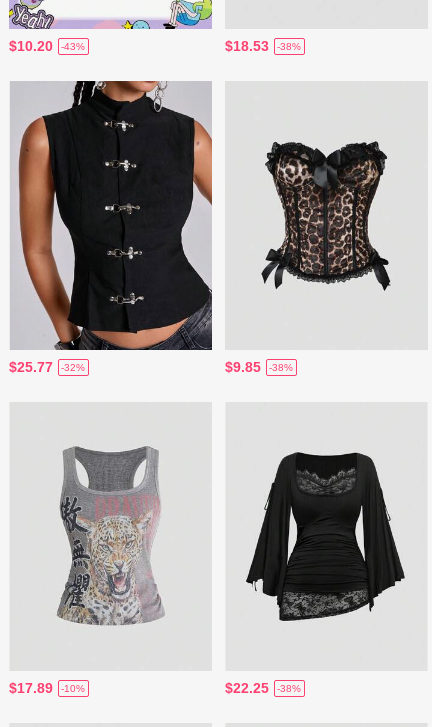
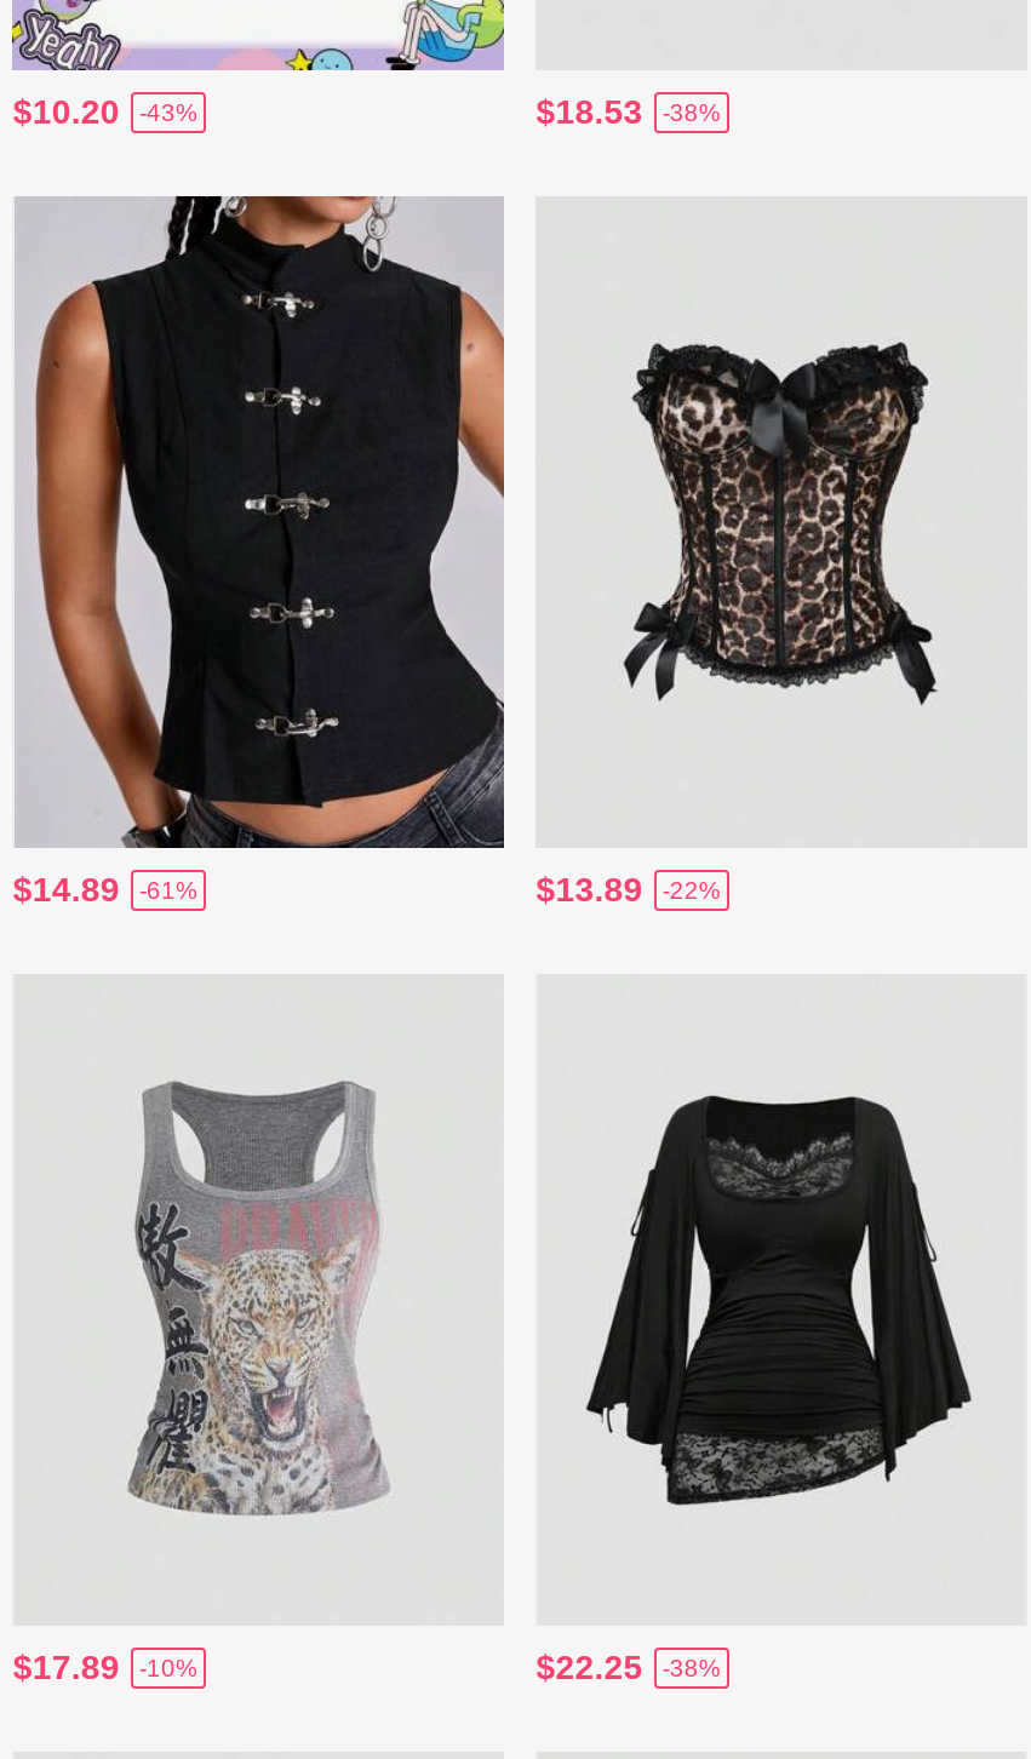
- $25.77
+ $14.89

- -32%
+ -61%

- $9.85
+ $13.89

- -38%
+ -22%
